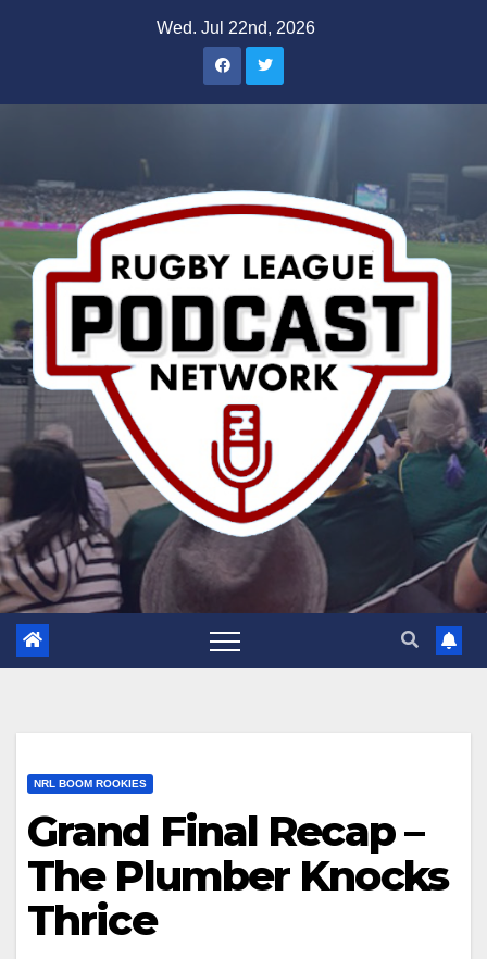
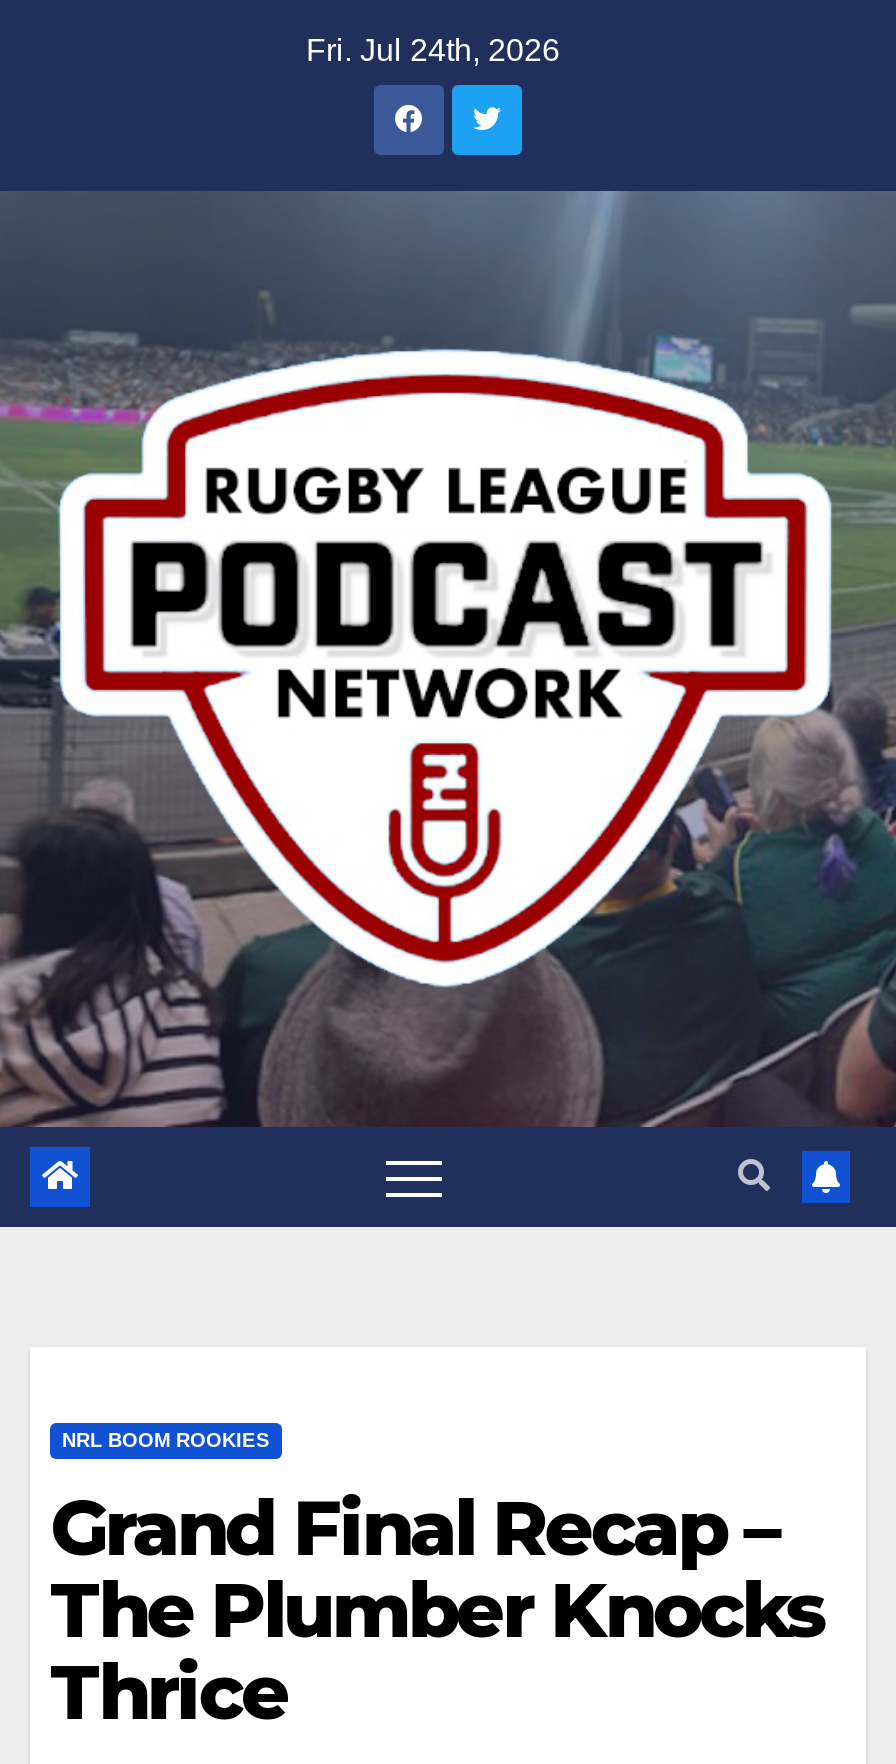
- Wed. Jul 22nd, 2026
+ Fri. Jul 24th, 2026
